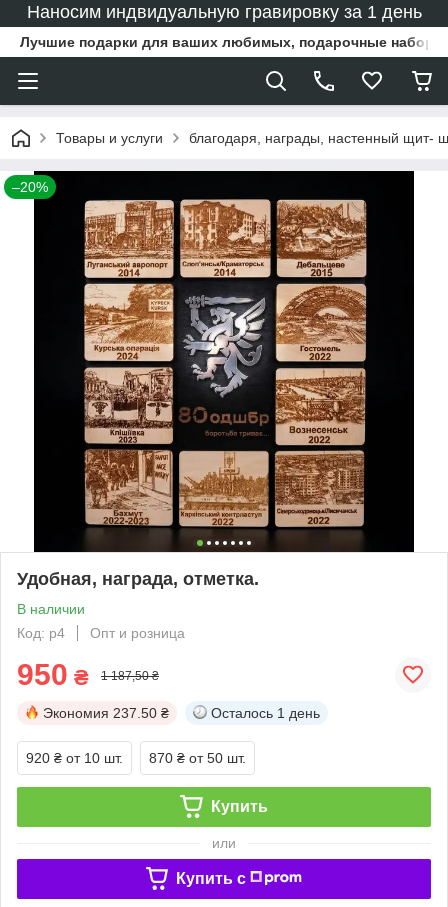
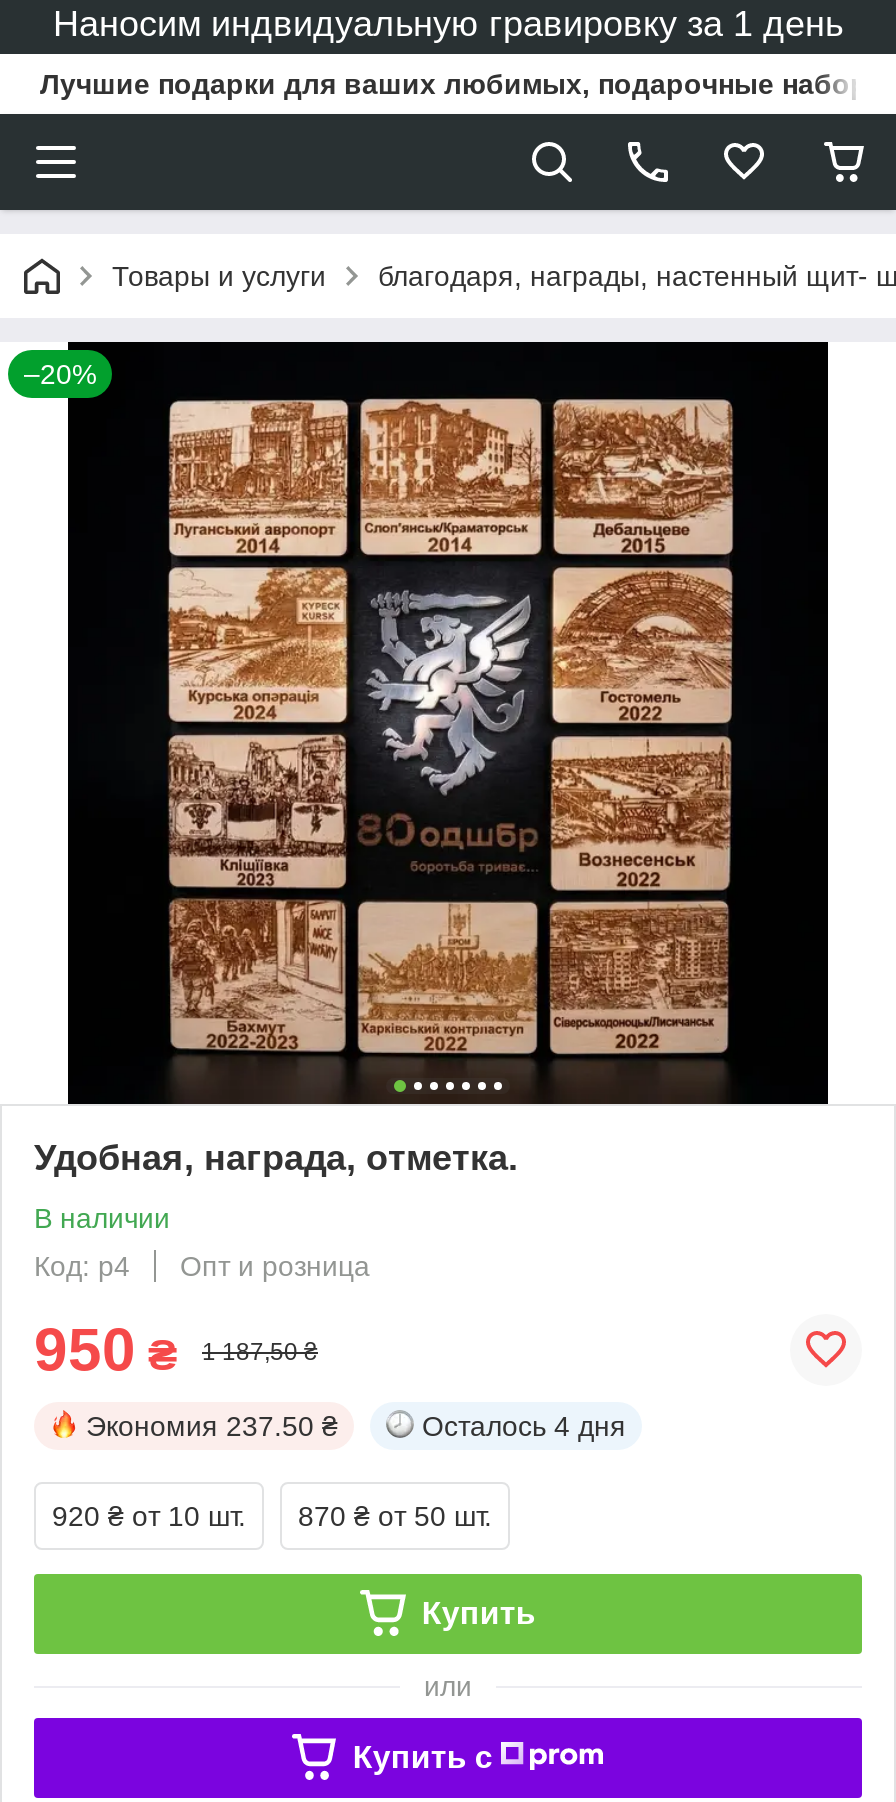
- Осталось 1 день
+ Осталось 4 дня
